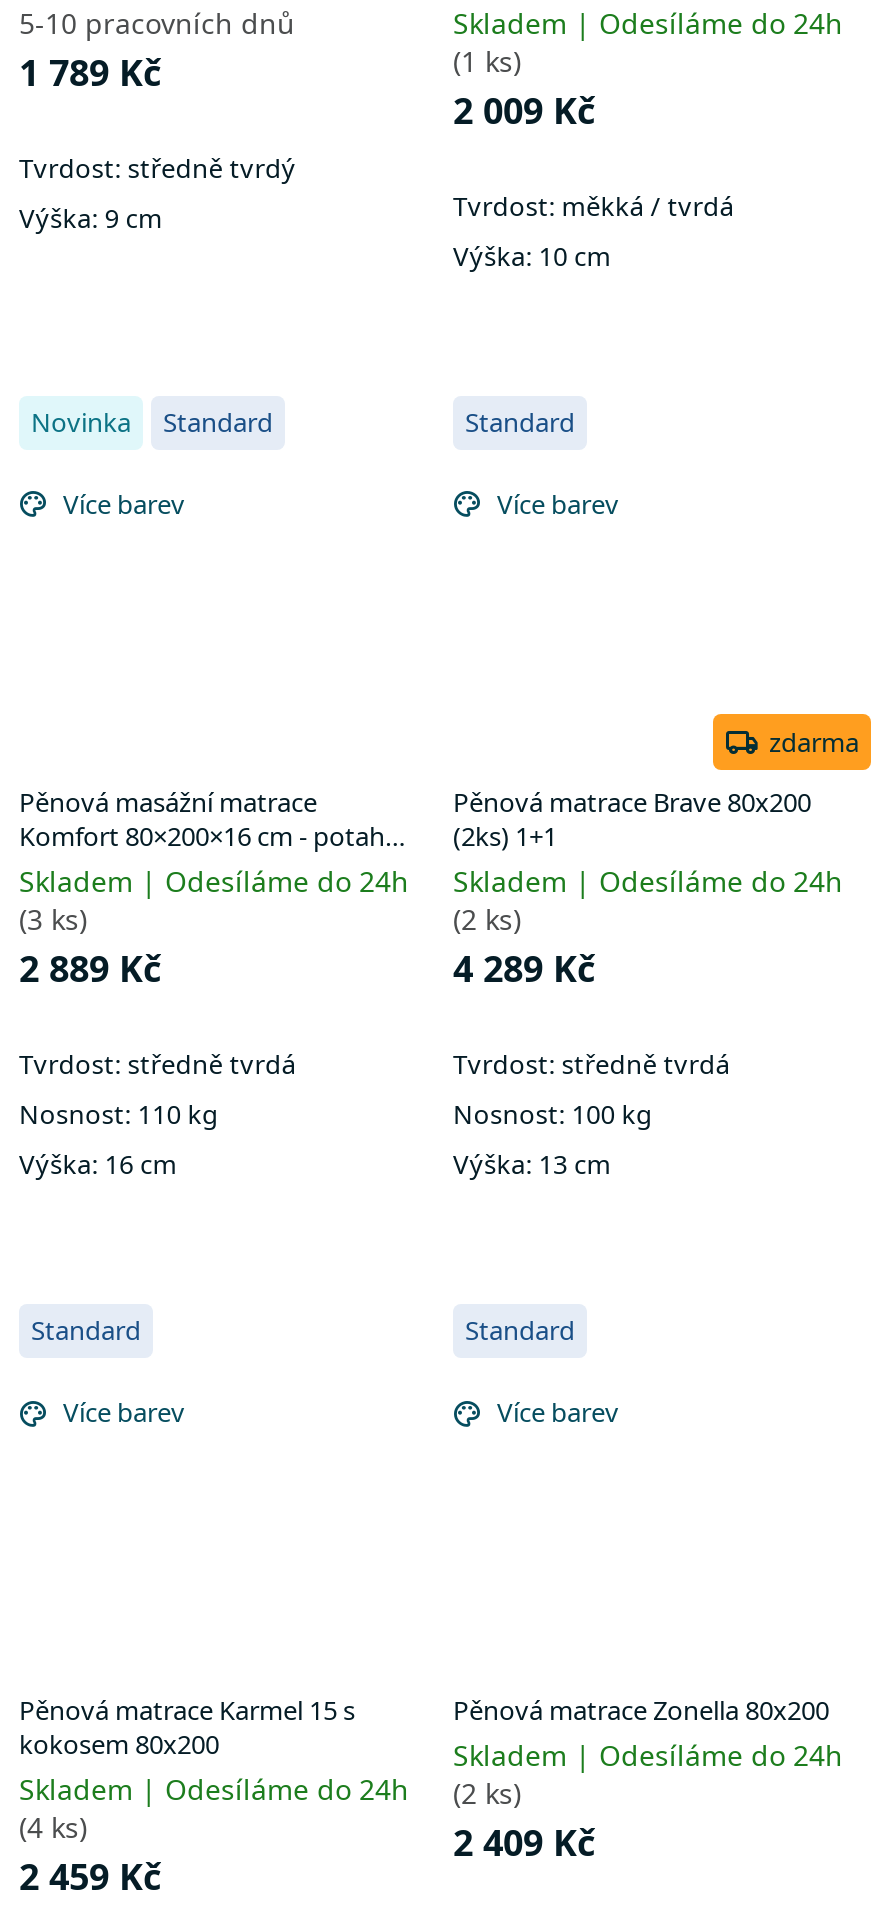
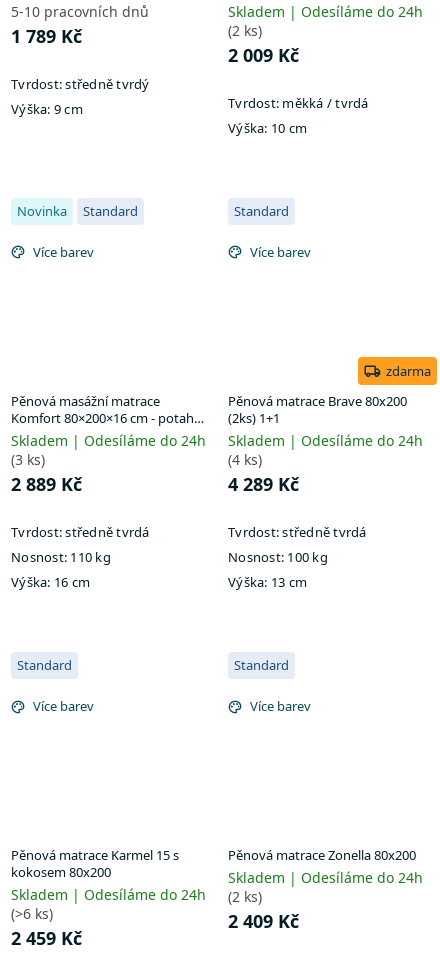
- (1 ks)
+ (2 ks)

- (2 ks)
+ (4 ks)

- (4 ks)
+ (>6 ks)
